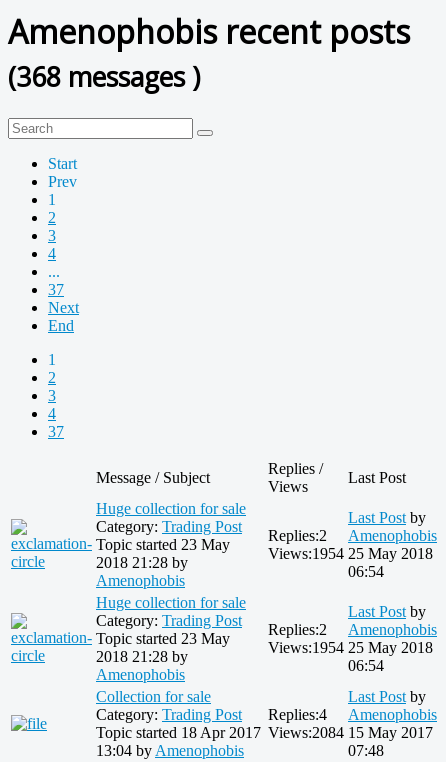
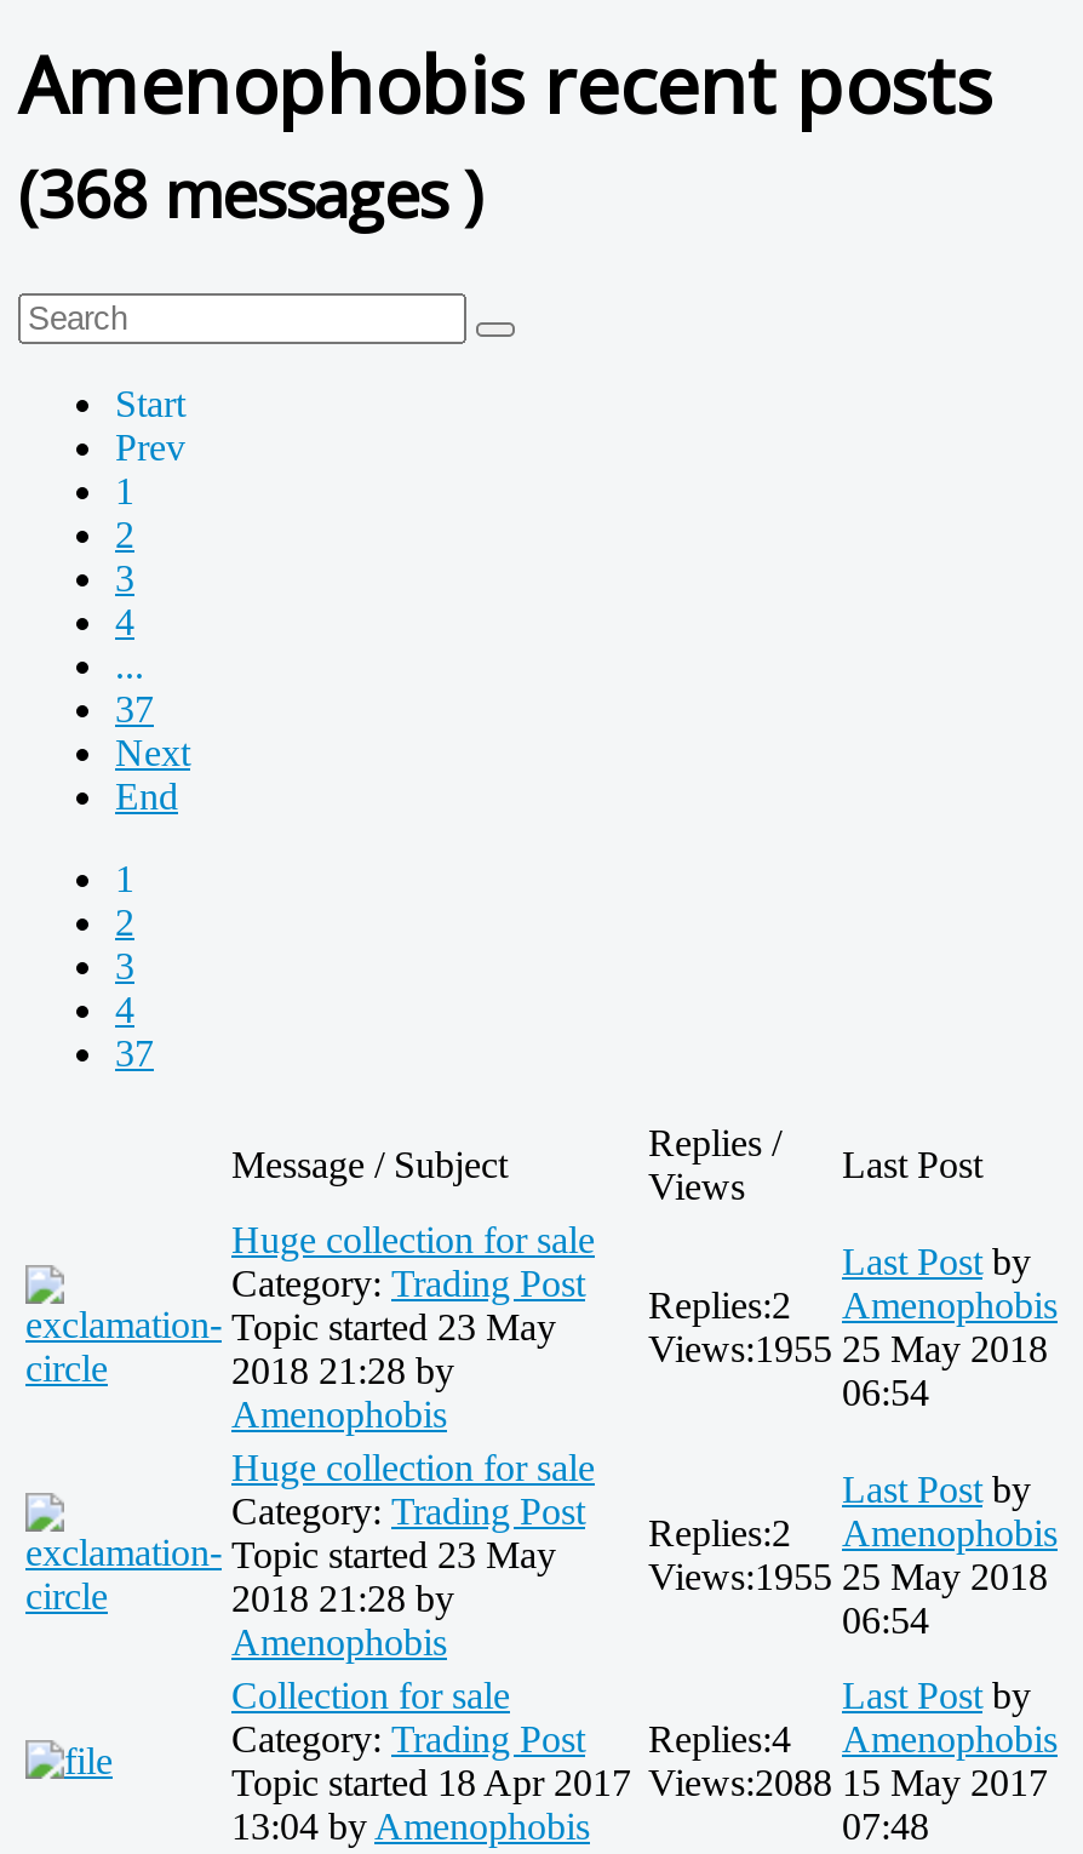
- Views:1954 25 May 2018
+ Views:1955 25 May 2018

- Views:1954 25 May 2018
+ Views:1955 25 May 2018

- Topic started 18 Apr 2017 Views:2084 15 May 2017
+ Topic started 18 Apr 2017 Views:2088 15 May 2017
